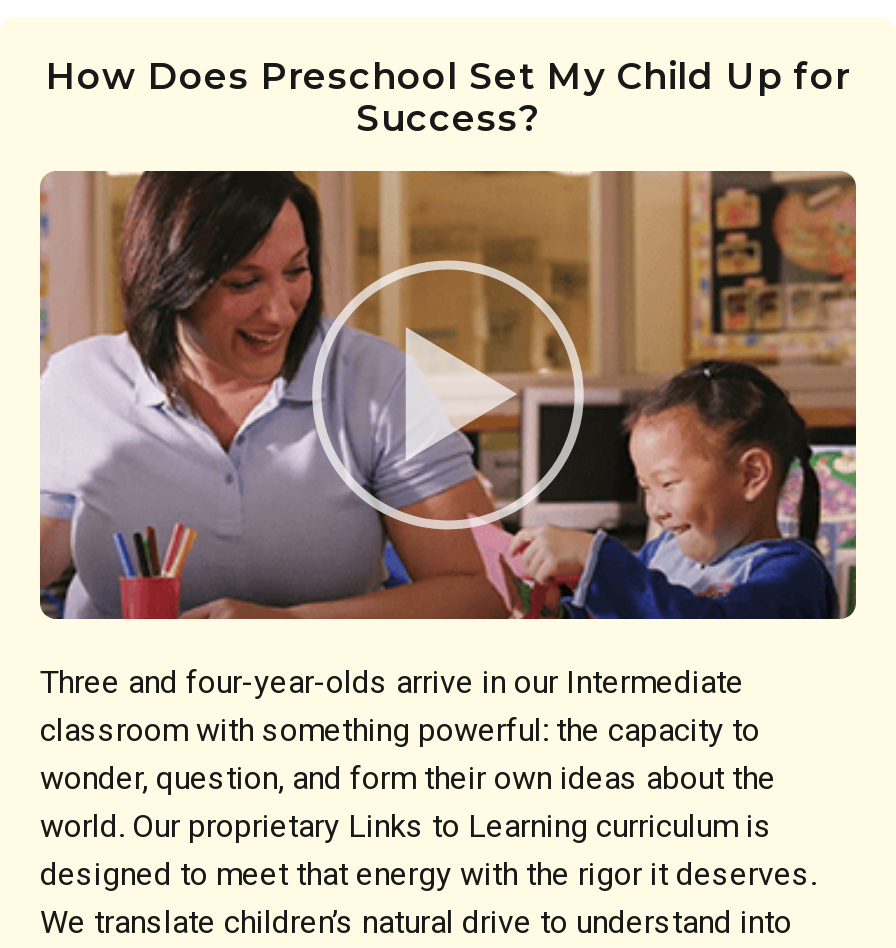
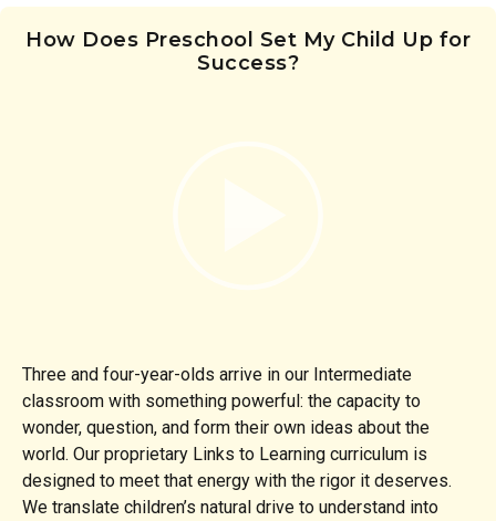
- [image]
